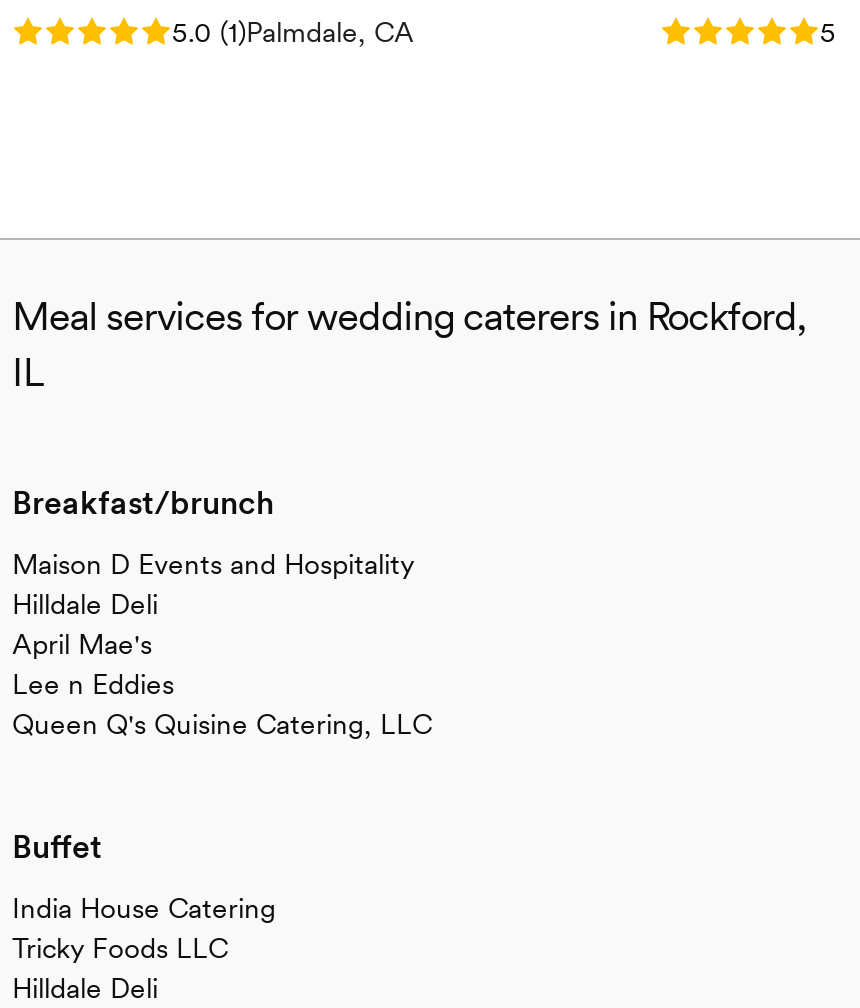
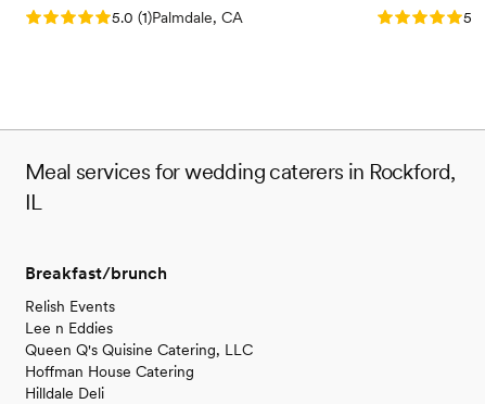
- Maison D Events and Hospitality
- Hilldale Deli
- April Mae's
+ Relish Events

- Buffet
- India House Catering
- Tricky Foods LLC
+ Hoffman House Catering
